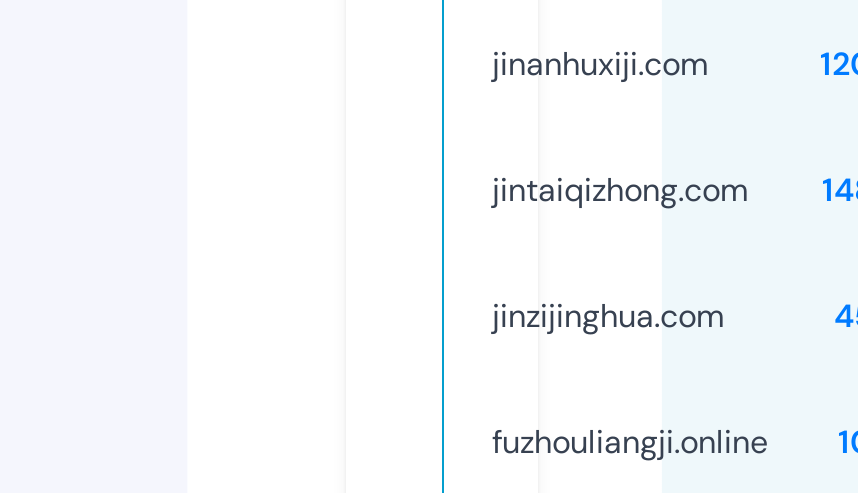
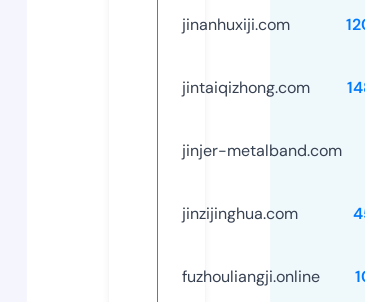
+ jinjer-metalband.com
